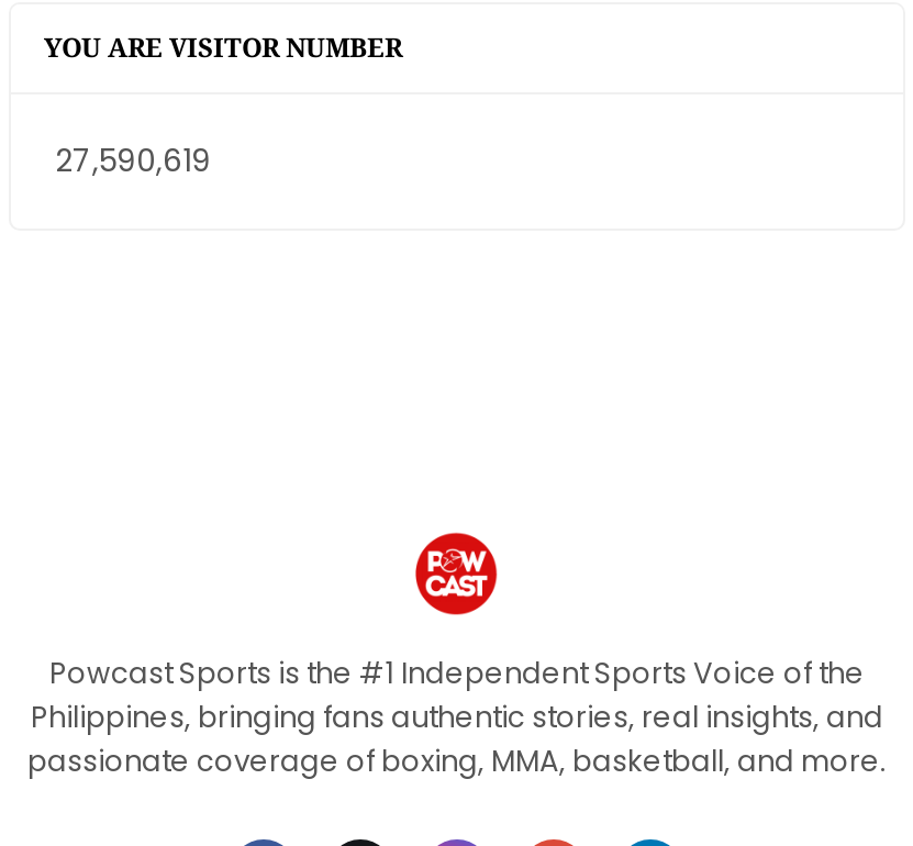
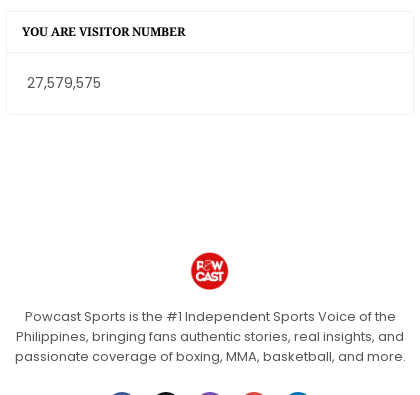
- 27,590,619
+ 27,579,575
